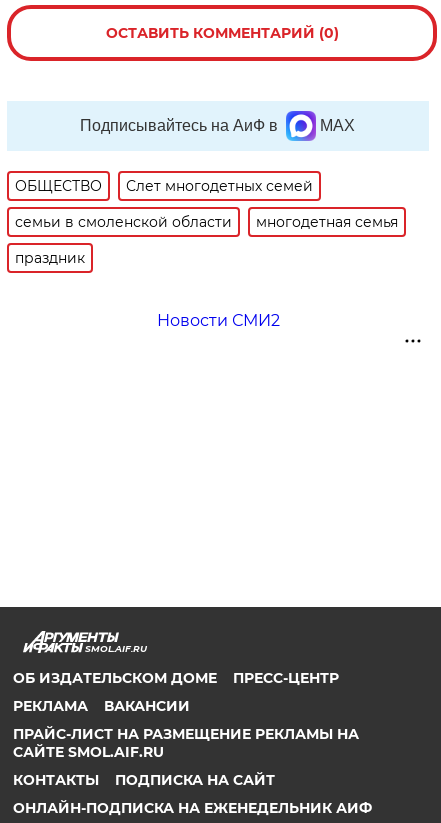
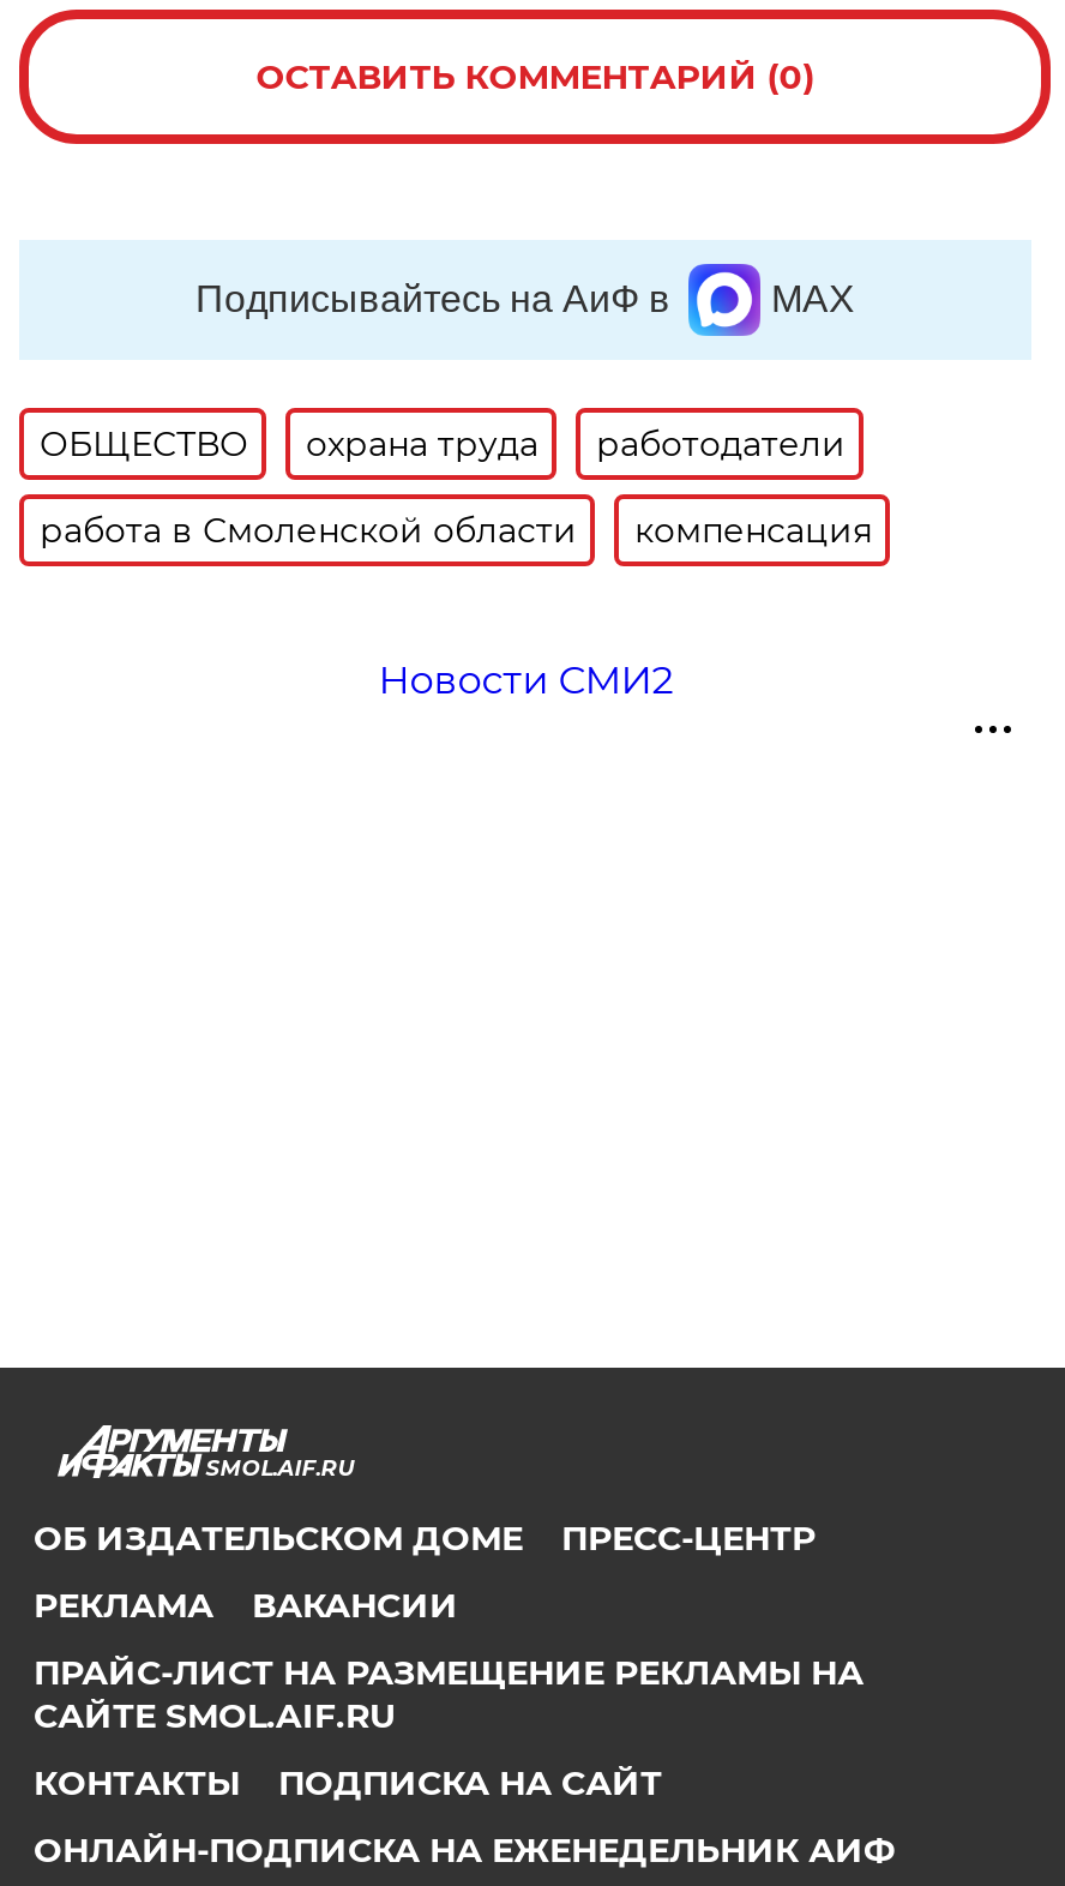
- Слет многодетных семей
- семьи в смоленской области
- многодетная семья
- праздник
+ охрана труда
+ работодатели
+ работа в Смоленской области
+ компенсация
